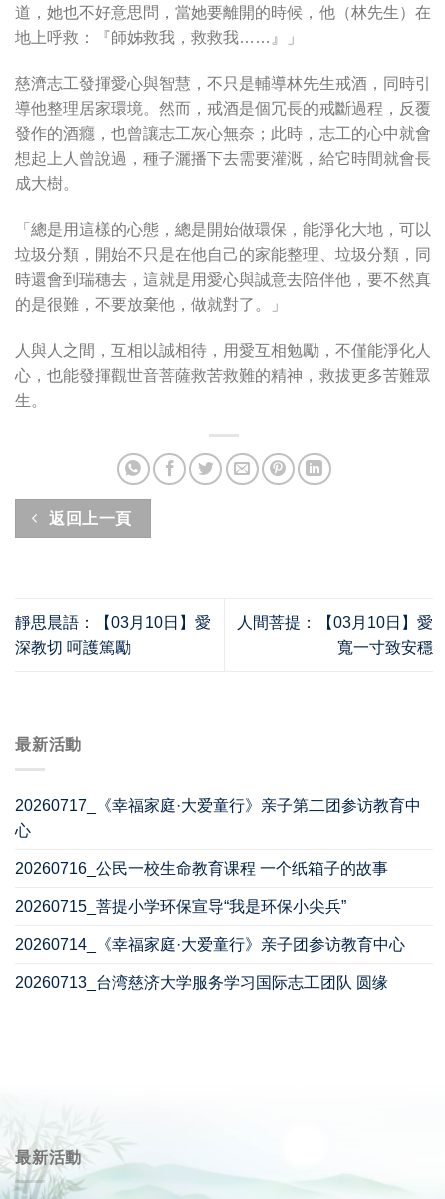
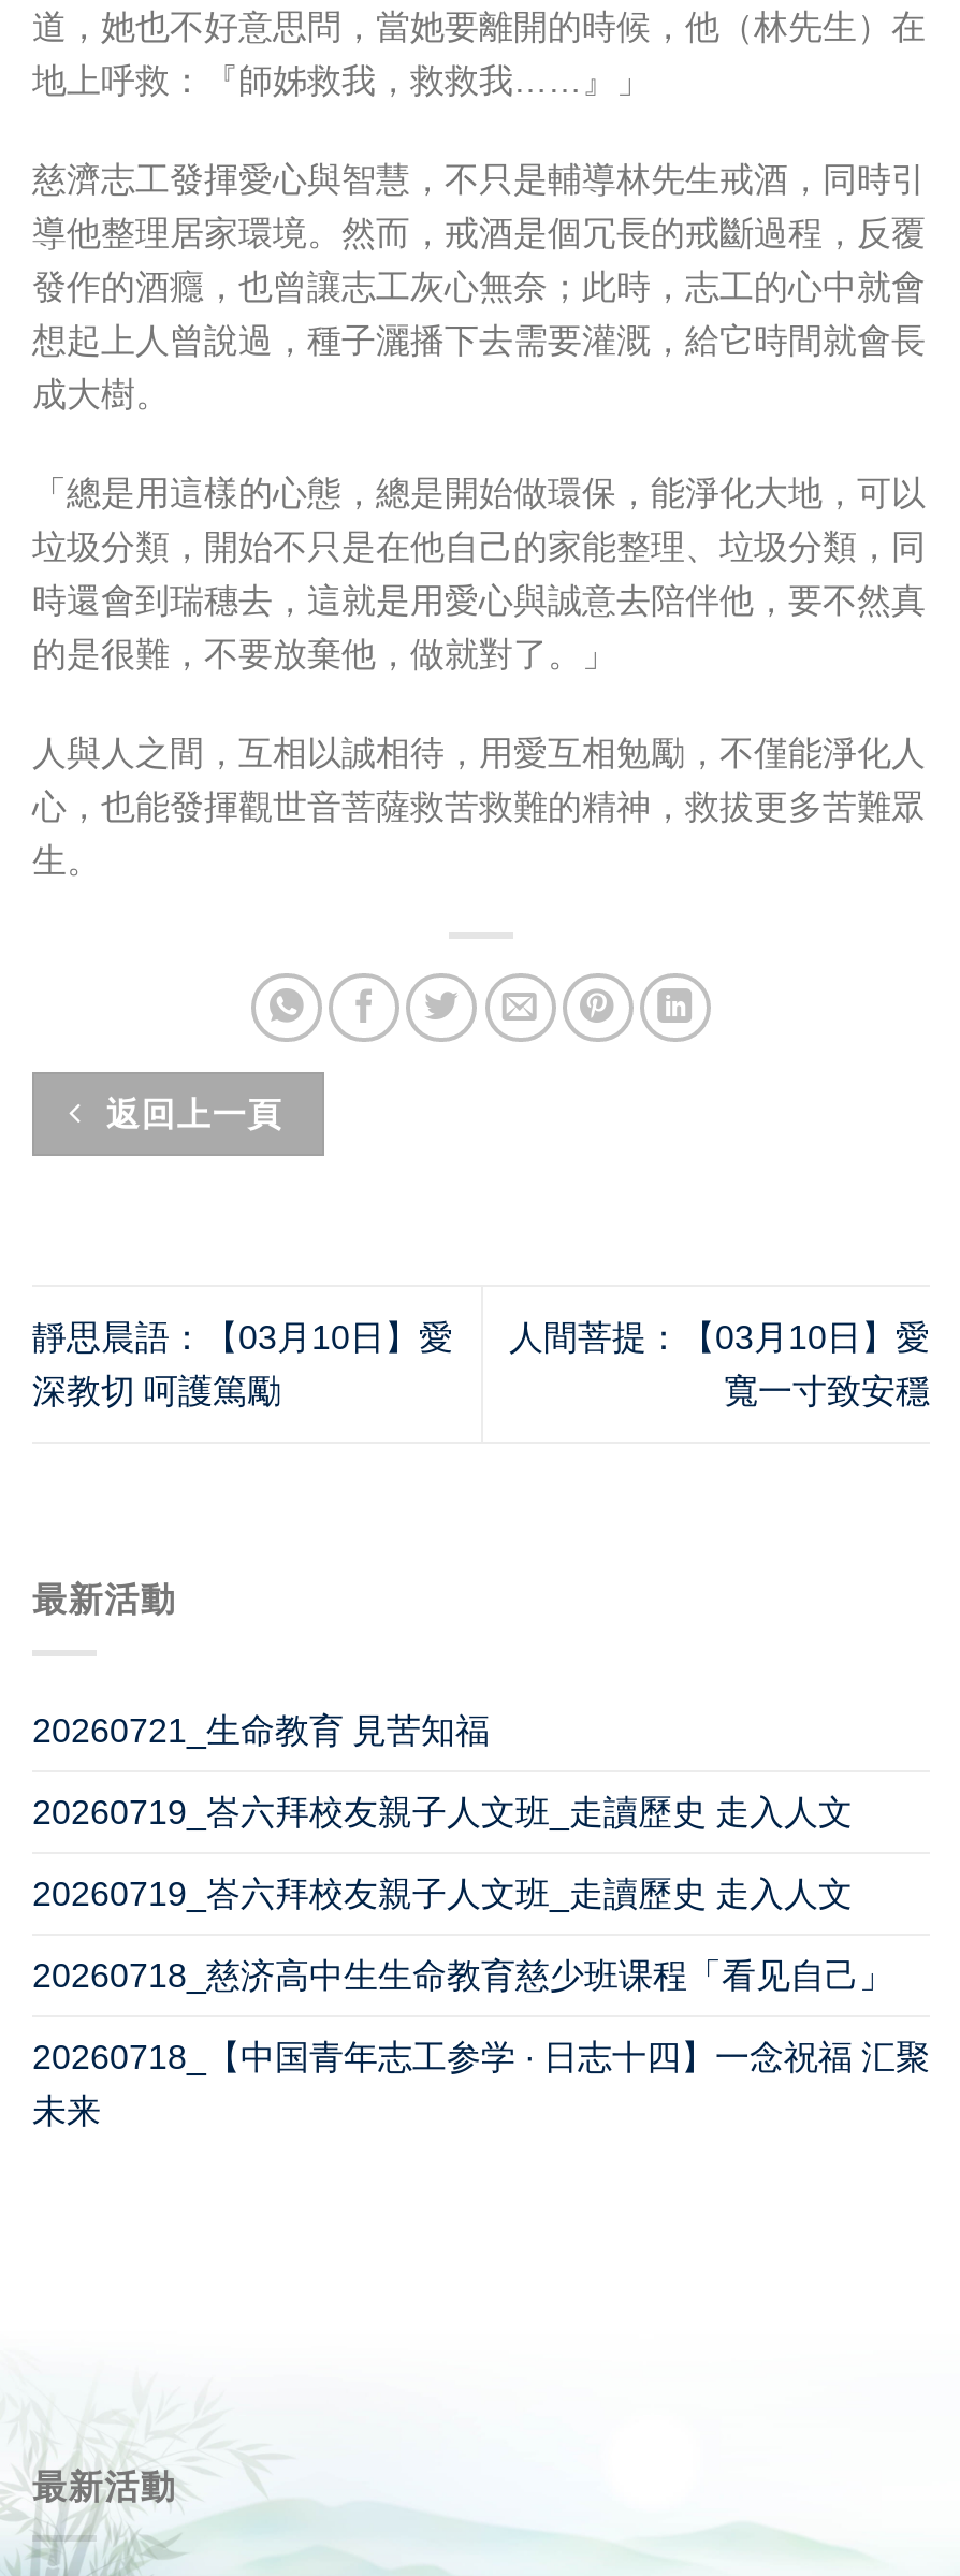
- 20260717_《幸福家庭·大爱童行》亲子第二团参访教育中
+ 20260721_生命教育 見苦知福

- 心
+ 20260719_峇六拜校友親子人文班_走讀歷史 走入人文

- 20260716_公民一校生命教育课程 一个纸箱子的故事
+ 20260719_峇六拜校友親子人文班_走讀歷史 走入人文

- 20260715_菩提小学环保宣导“我是环保小尖兵”
+ 20260718_慈济高中生生命教育慈少班课程「看见自己」

- 20260714_《幸福家庭·大爱童行》亲子团参访教育中心
+ 20260718_【中国青年志工参学 · 日志十四】一念祝福 汇聚

- 20260713_台湾慈济大学服务学习国际志工团队 圆缘
+ 未来
